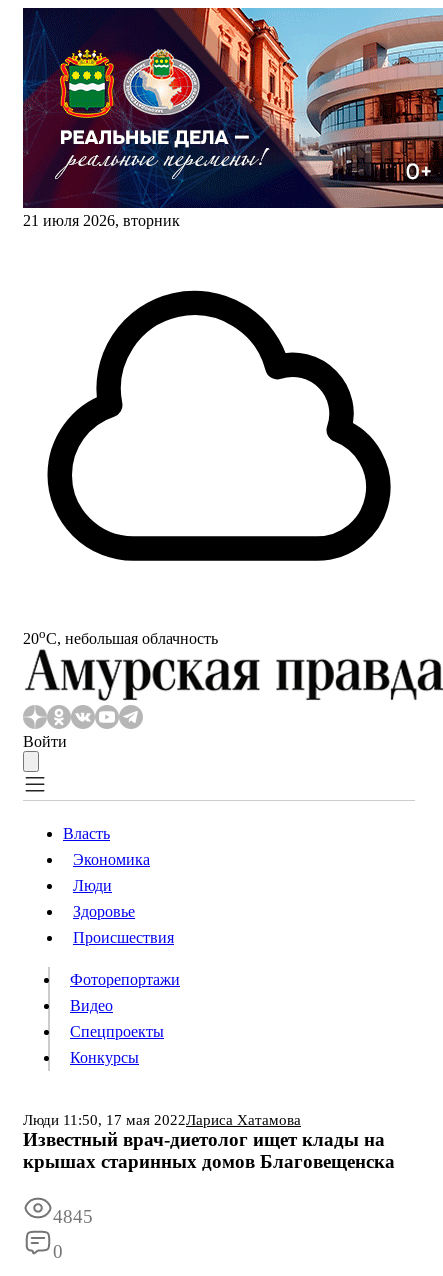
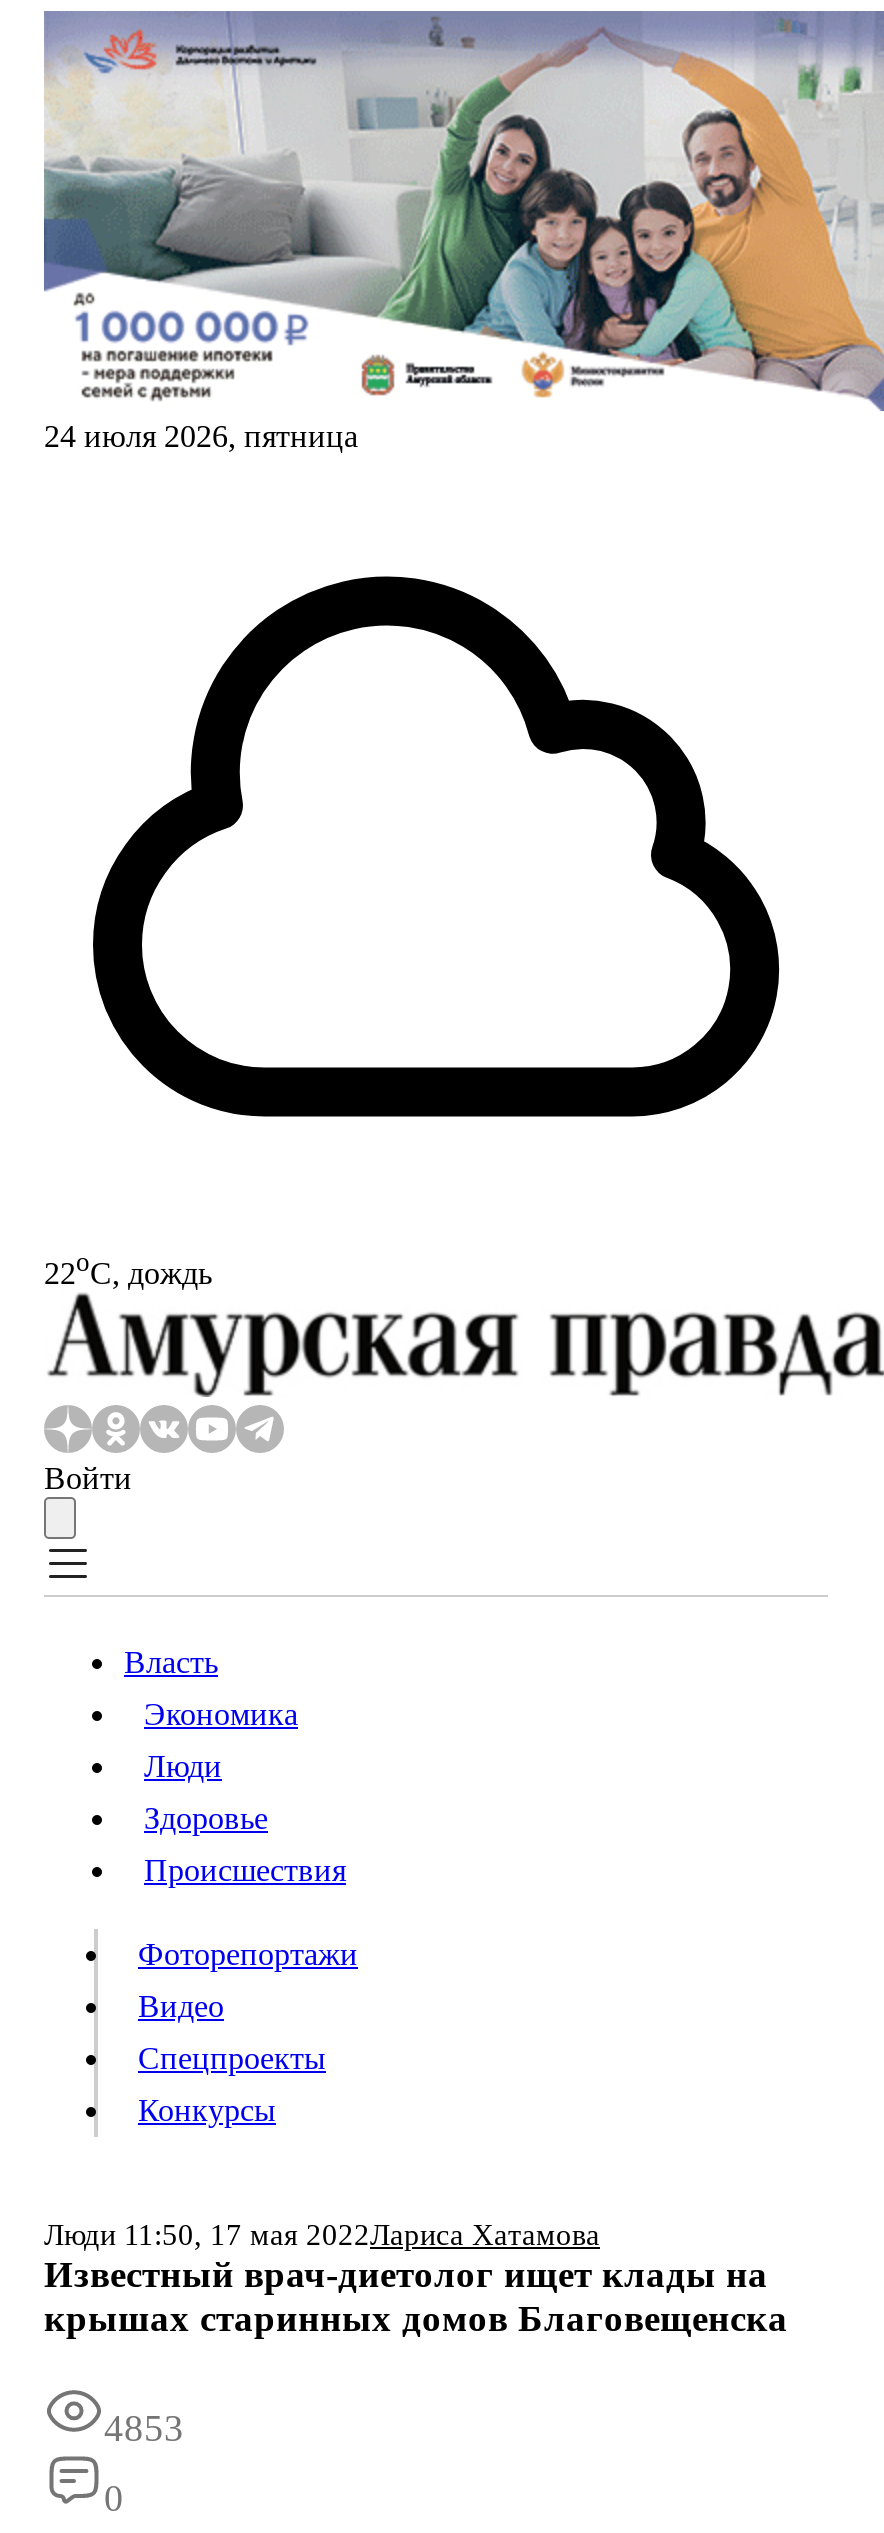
- [image]
- 21 июля 2026, вторник
+ [image]
+ 24 июля 2026, пятница

- 20oС, небольшая облачность
+ 22oС, дождь

- 4845
+ 4853
